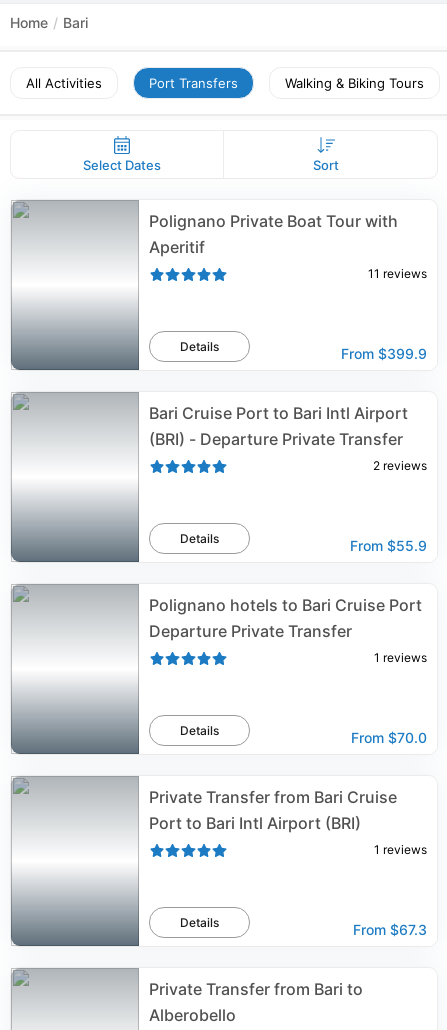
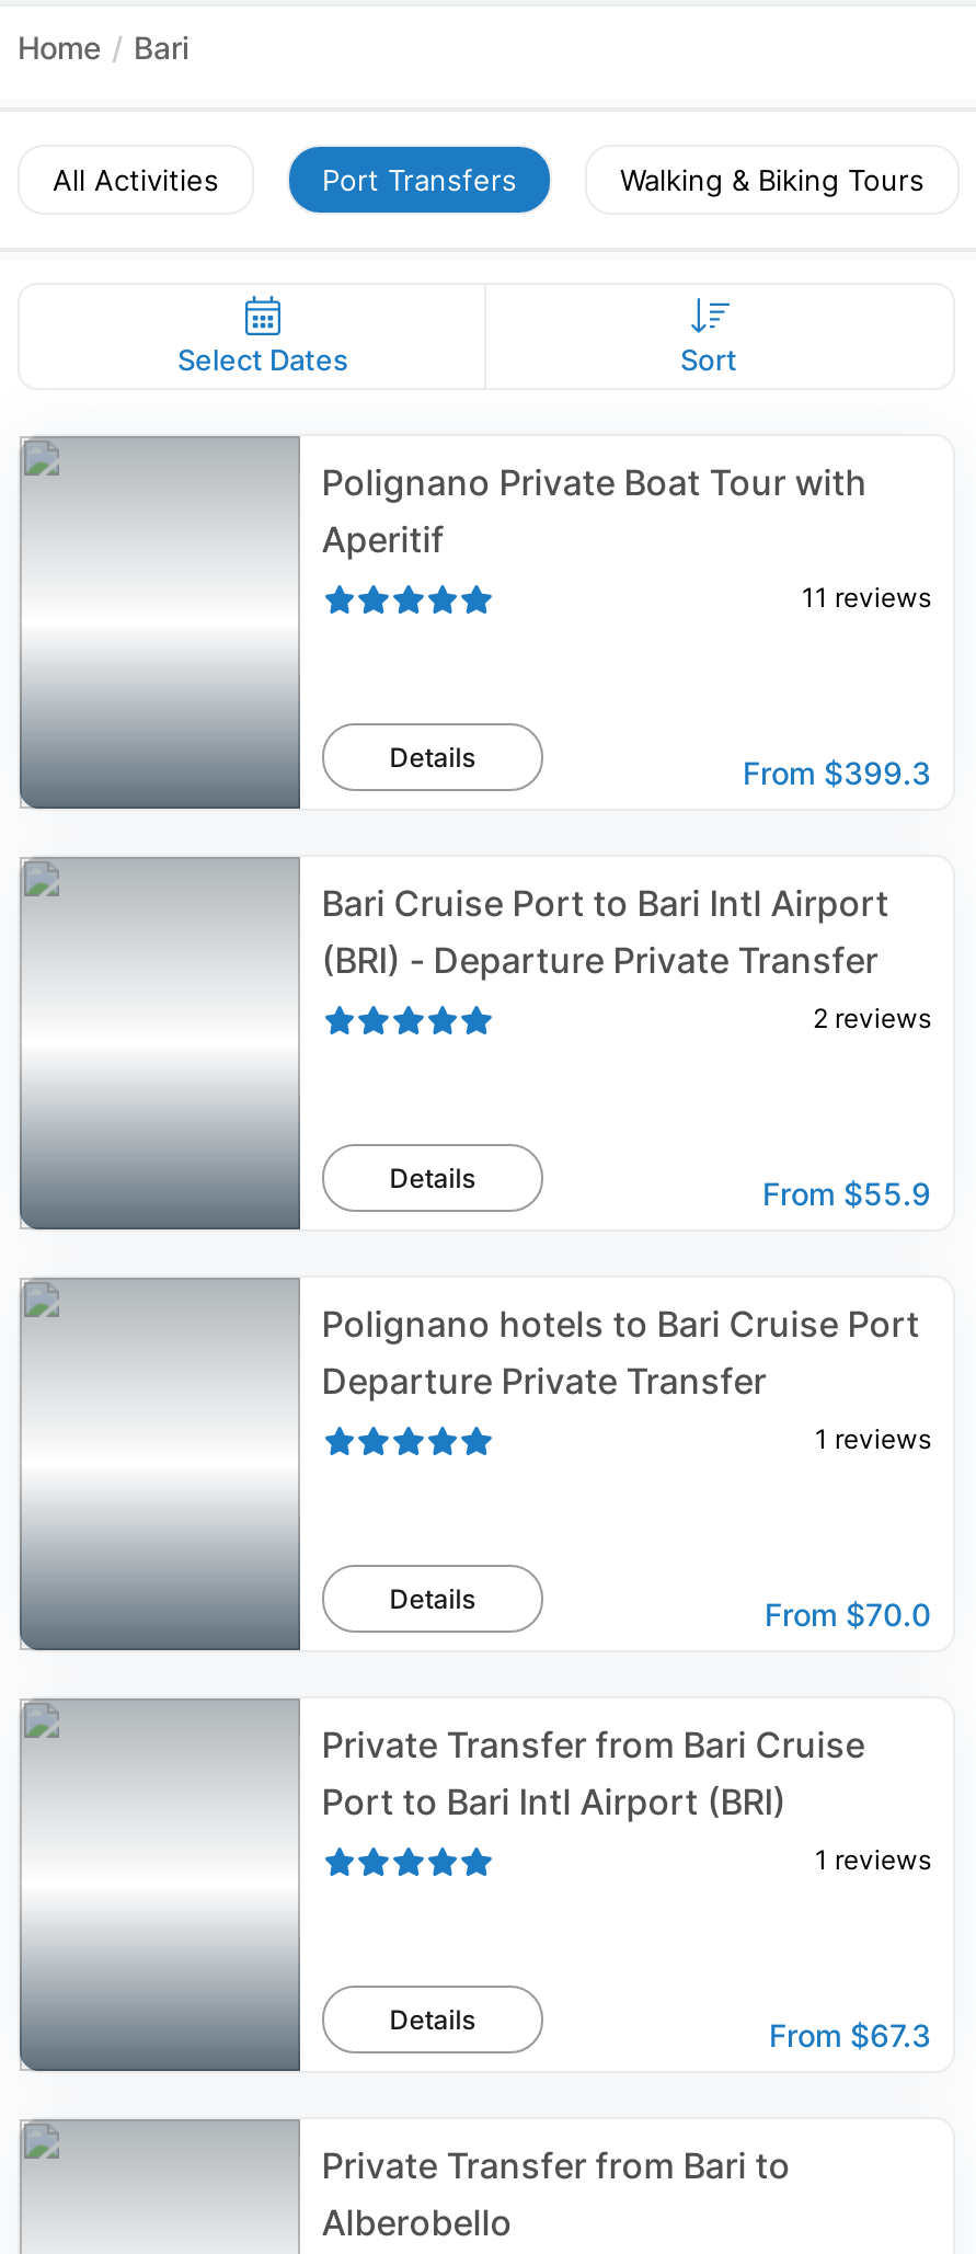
- From $399.9
+ From $399.3
